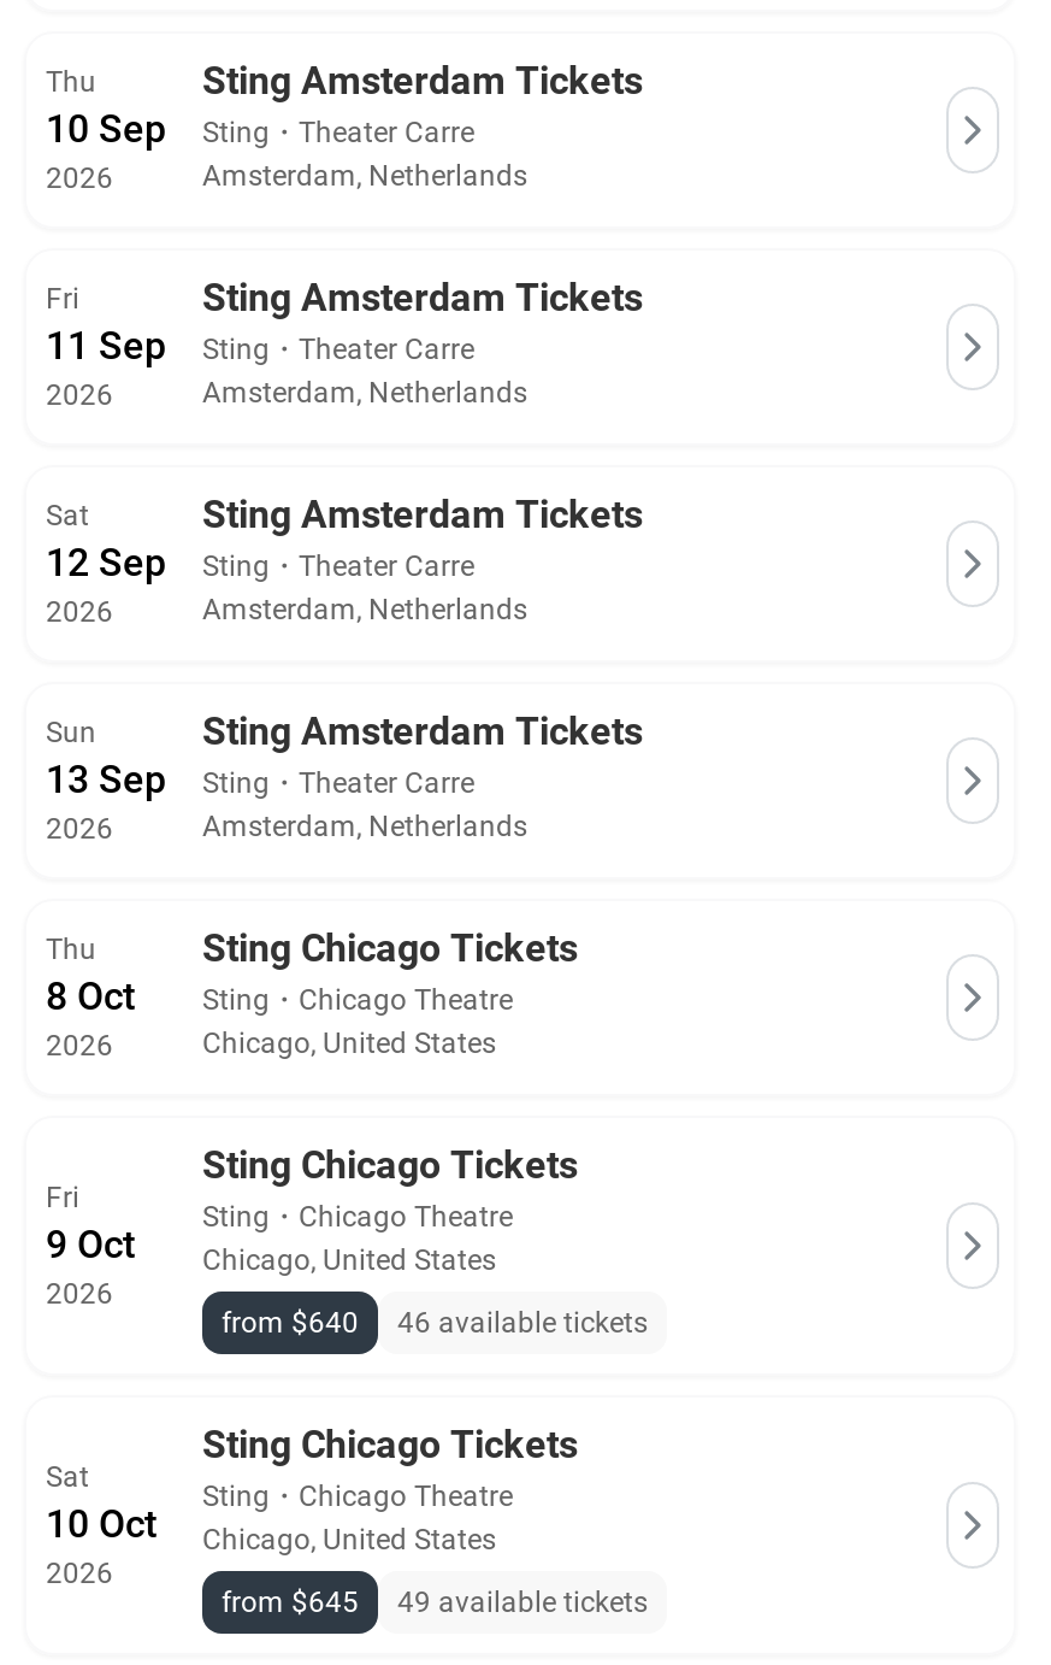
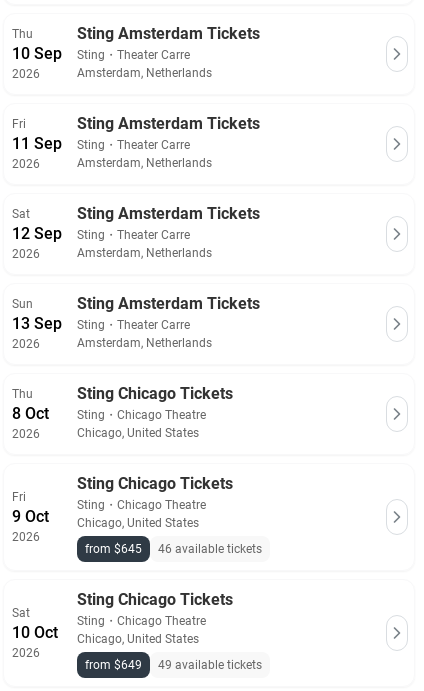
- from $640 46 available tickets
+ from $645 46 available tickets

- from $645 49 available tickets
+ from $649 49 available tickets
